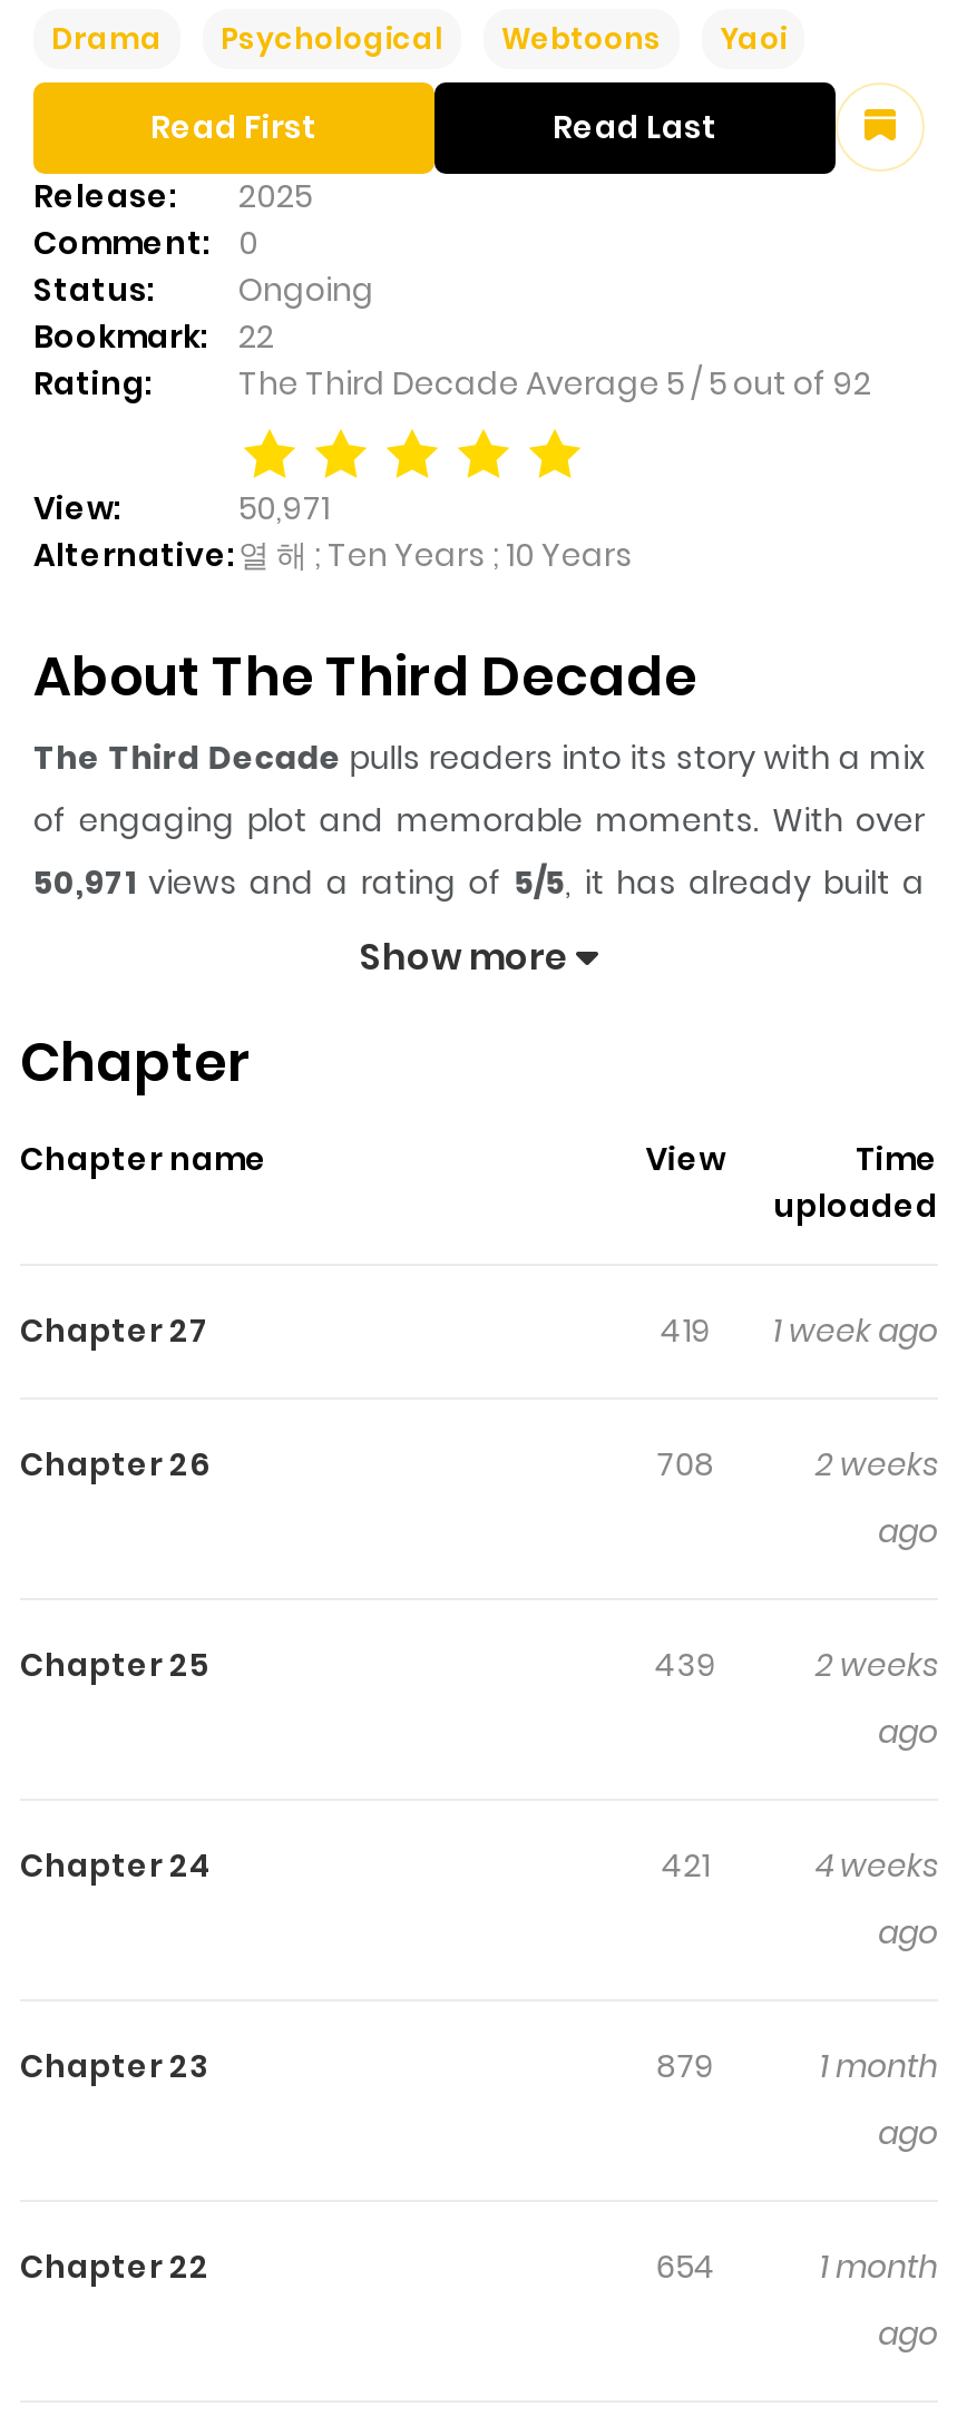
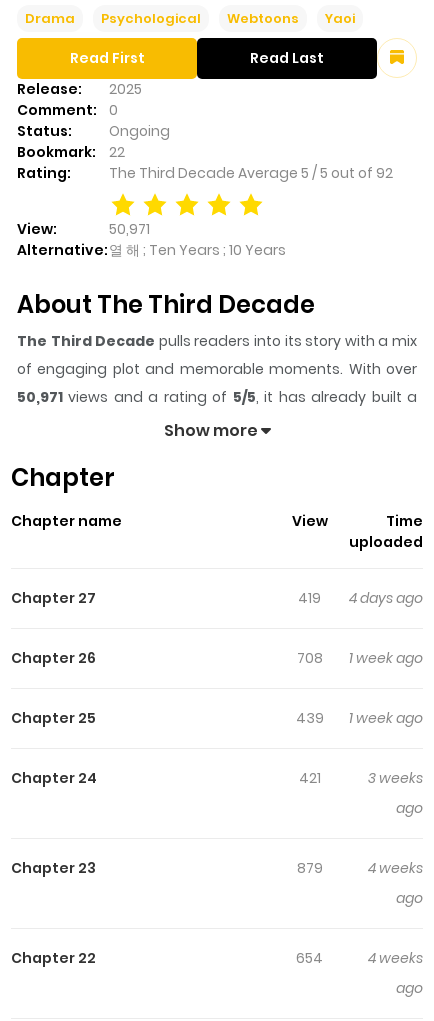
- 419 1 week ago
+ 419 4 days ago

- 2 weeks
- ago
+ 1 week ago

- 2 weeks
- ago
+ 1 week ago

- 4 weeks
+ 3 weeks

- 1 month
+ 4 weeks

- 1 month
+ 4 weeks
